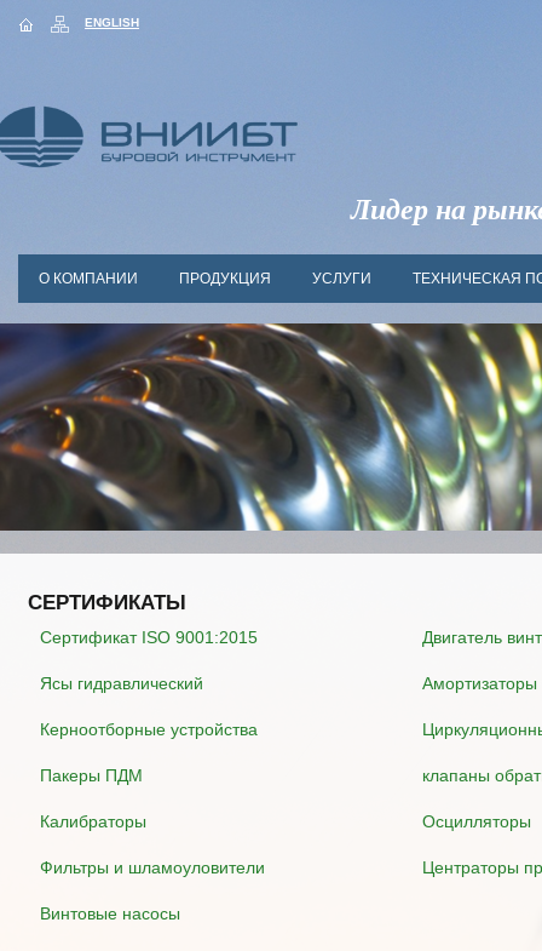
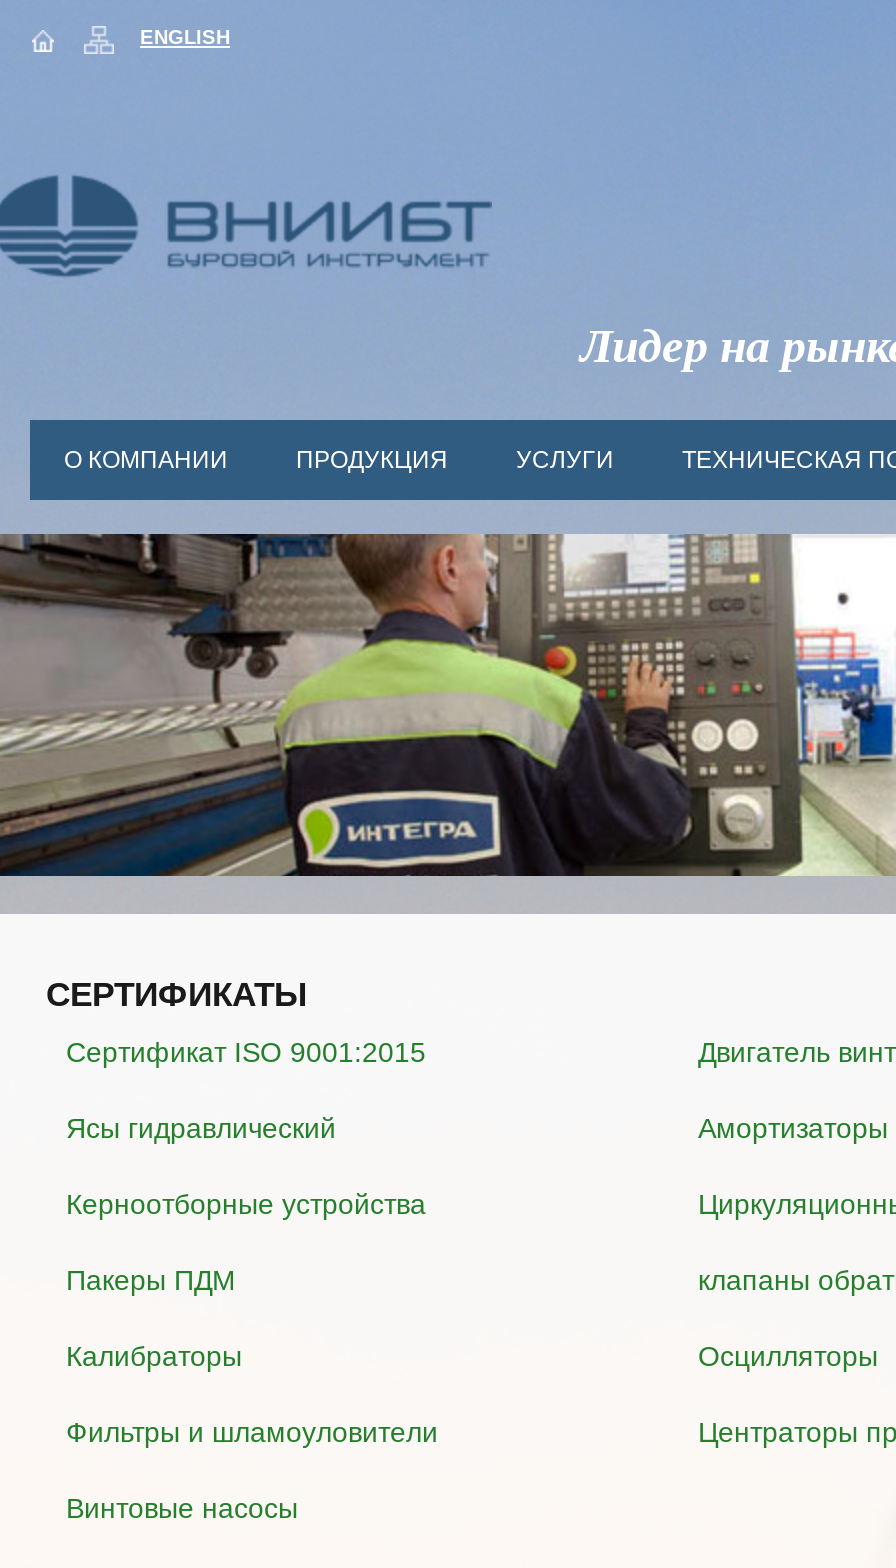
- [image]
+ [image]
